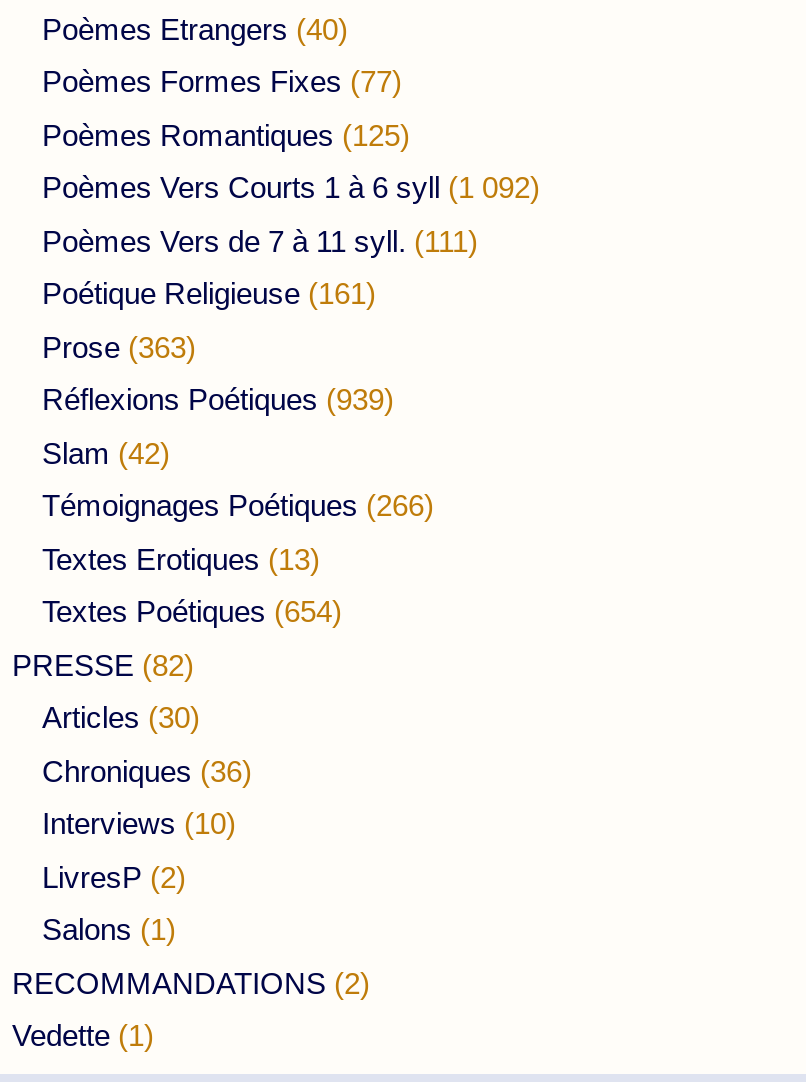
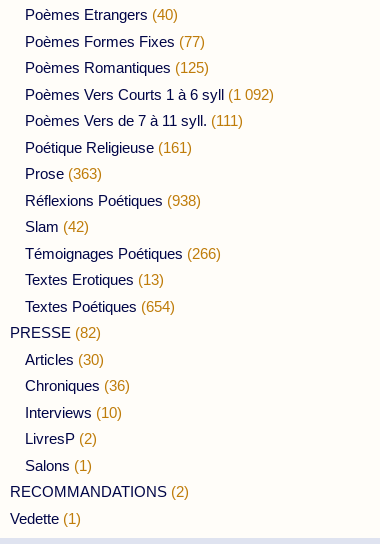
- Réflexions Poétiques (939)
+ Réflexions Poétiques (938)
